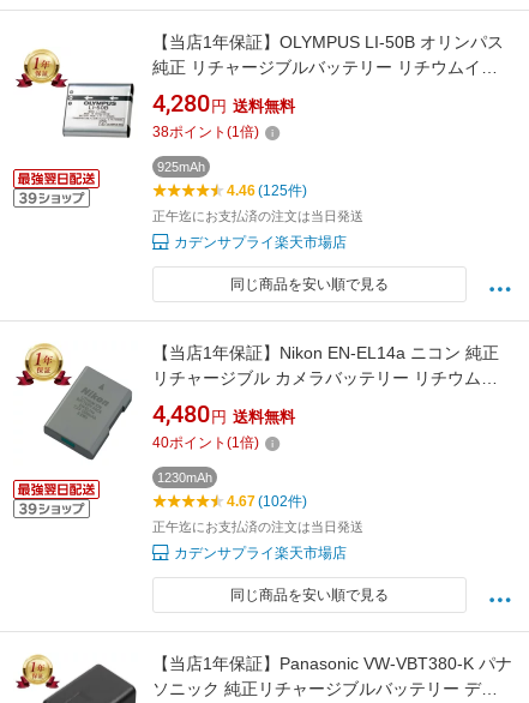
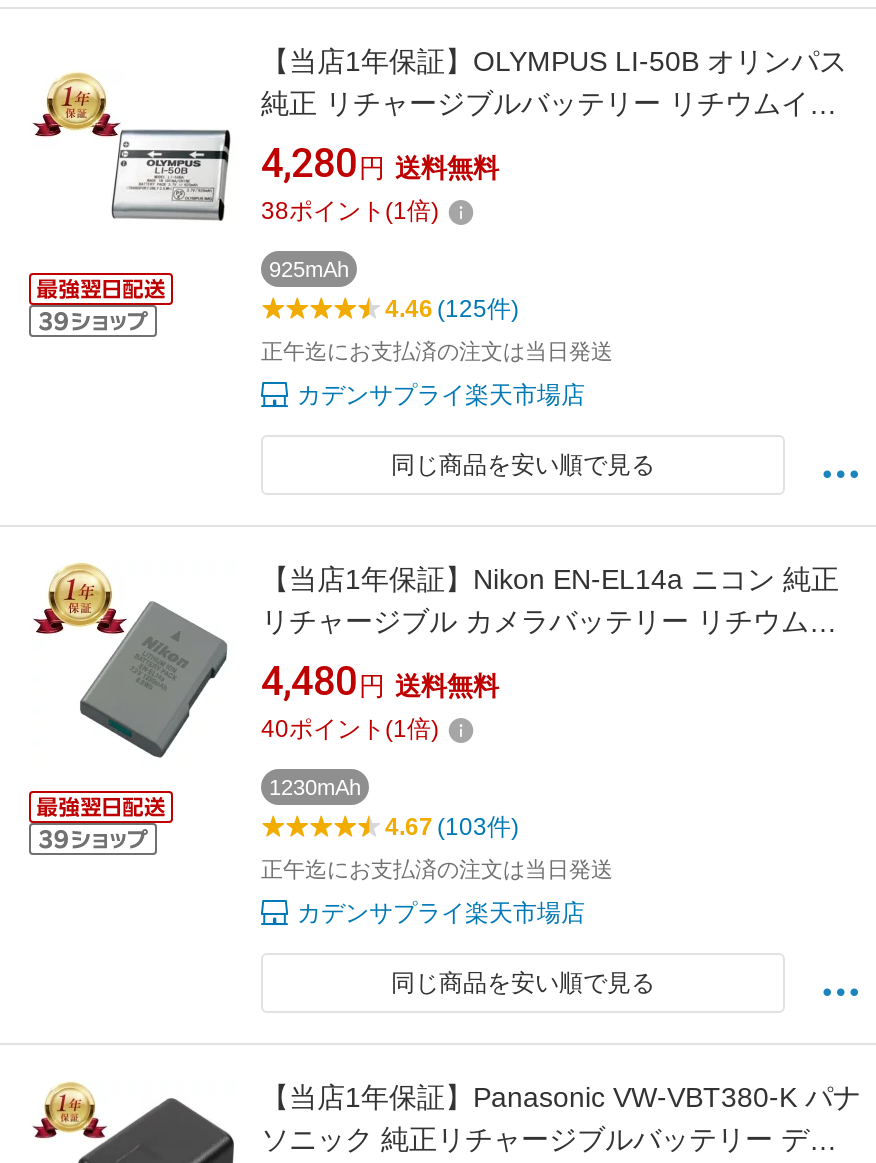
- 4.67 (102件)
+ 4.67 (103件)
